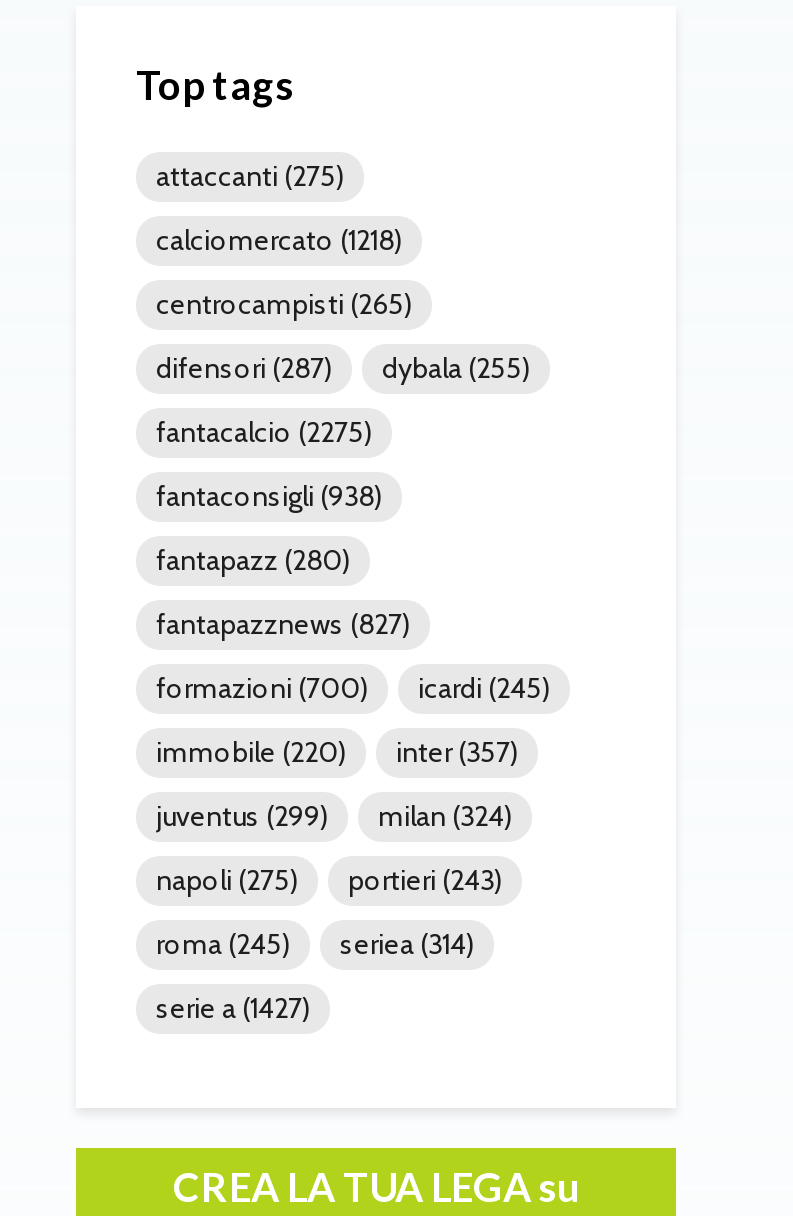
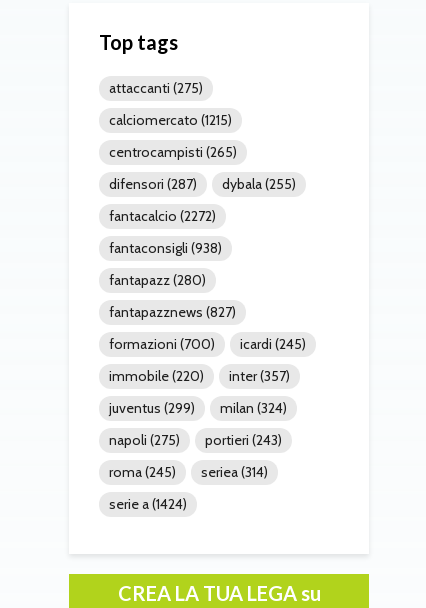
- calciomercato (1218)
+ calciomercato (1215)

- fantacalcio (2275)
+ fantacalcio (2272)

- serie a (1427)
+ serie a (1424)
